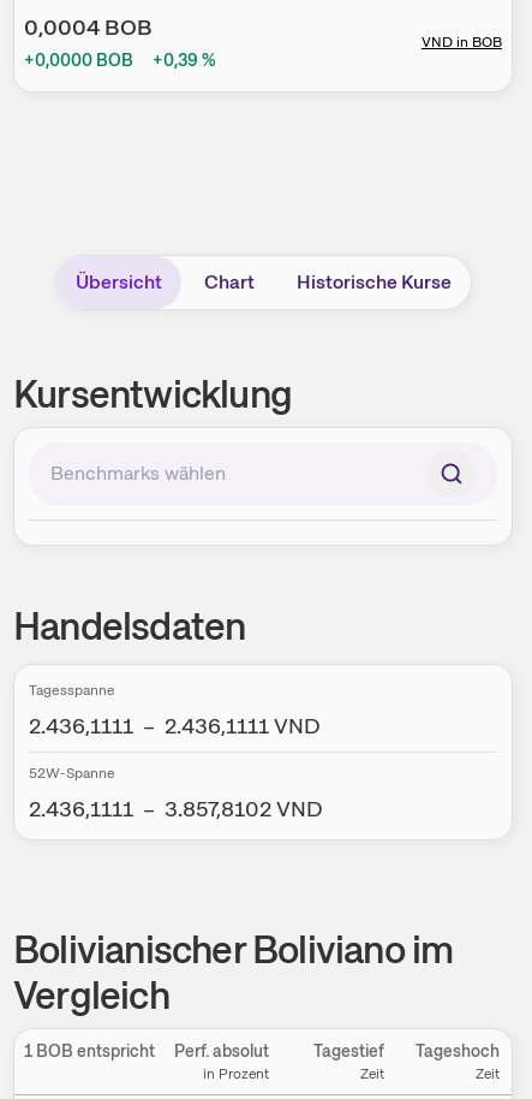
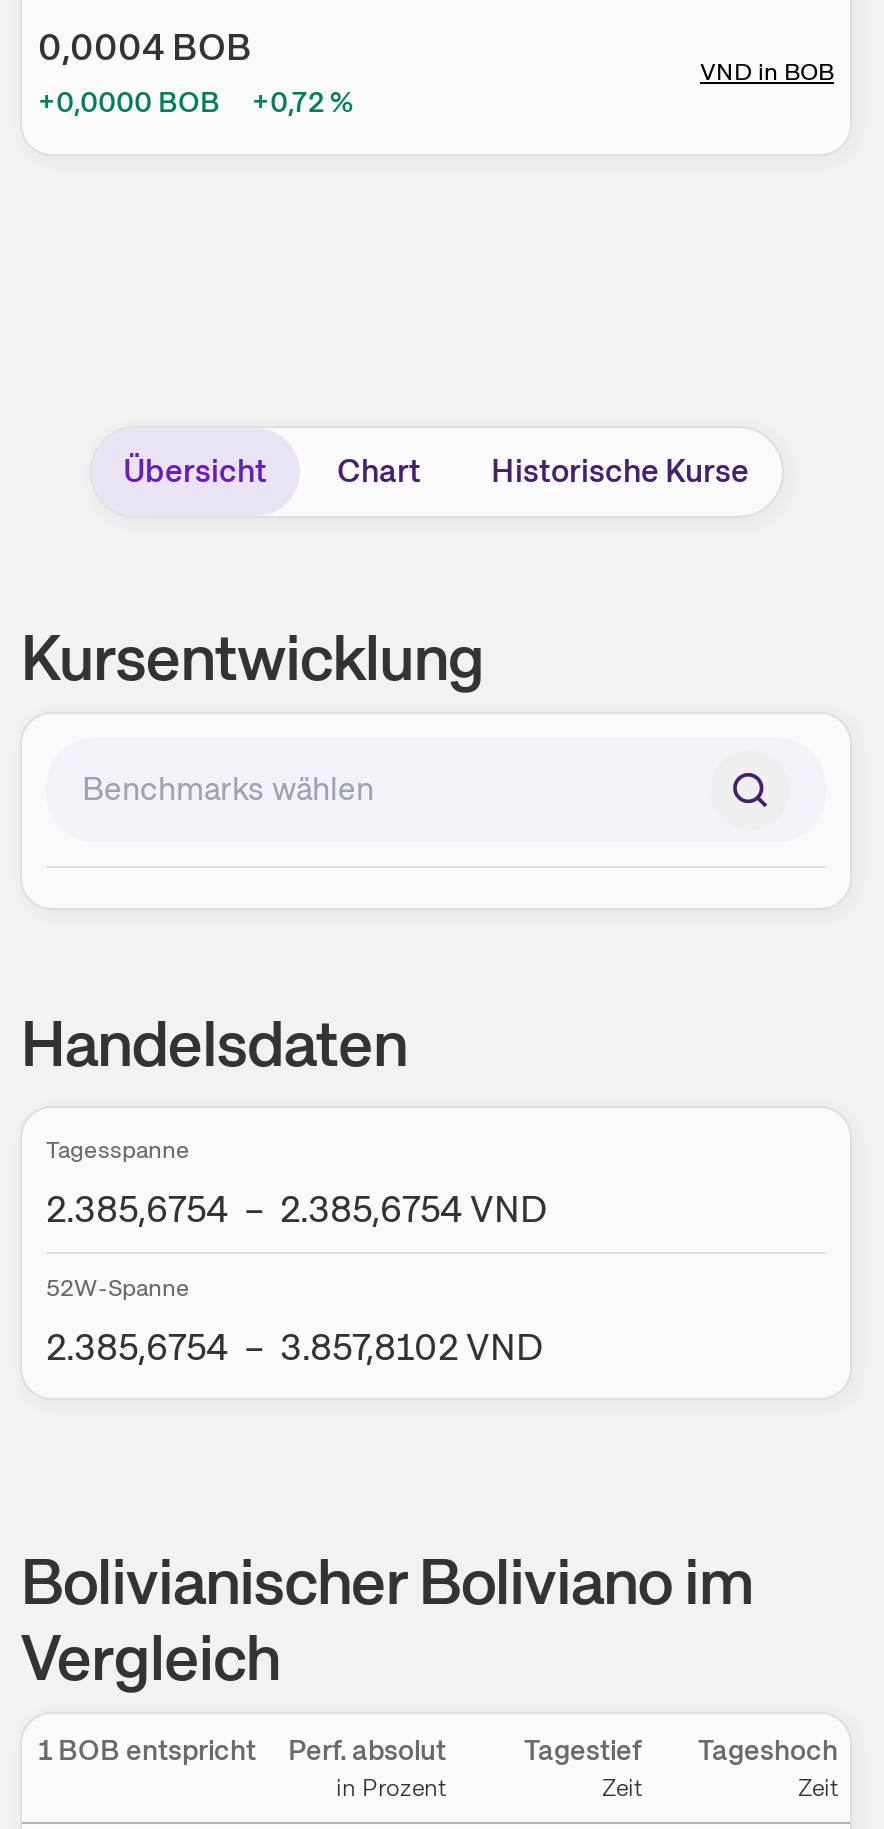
- +0,0000 BOB +0,39 %
+ +0,0000 BOB +0,72 %

- 2.436,1111 – 2.436,1111 VND
+ 2.385,6754 – 2.385,6754 VND

- 2.436,1111 – 3.857,8102 VND
+ 2.385,6754 – 3.857,8102 VND
